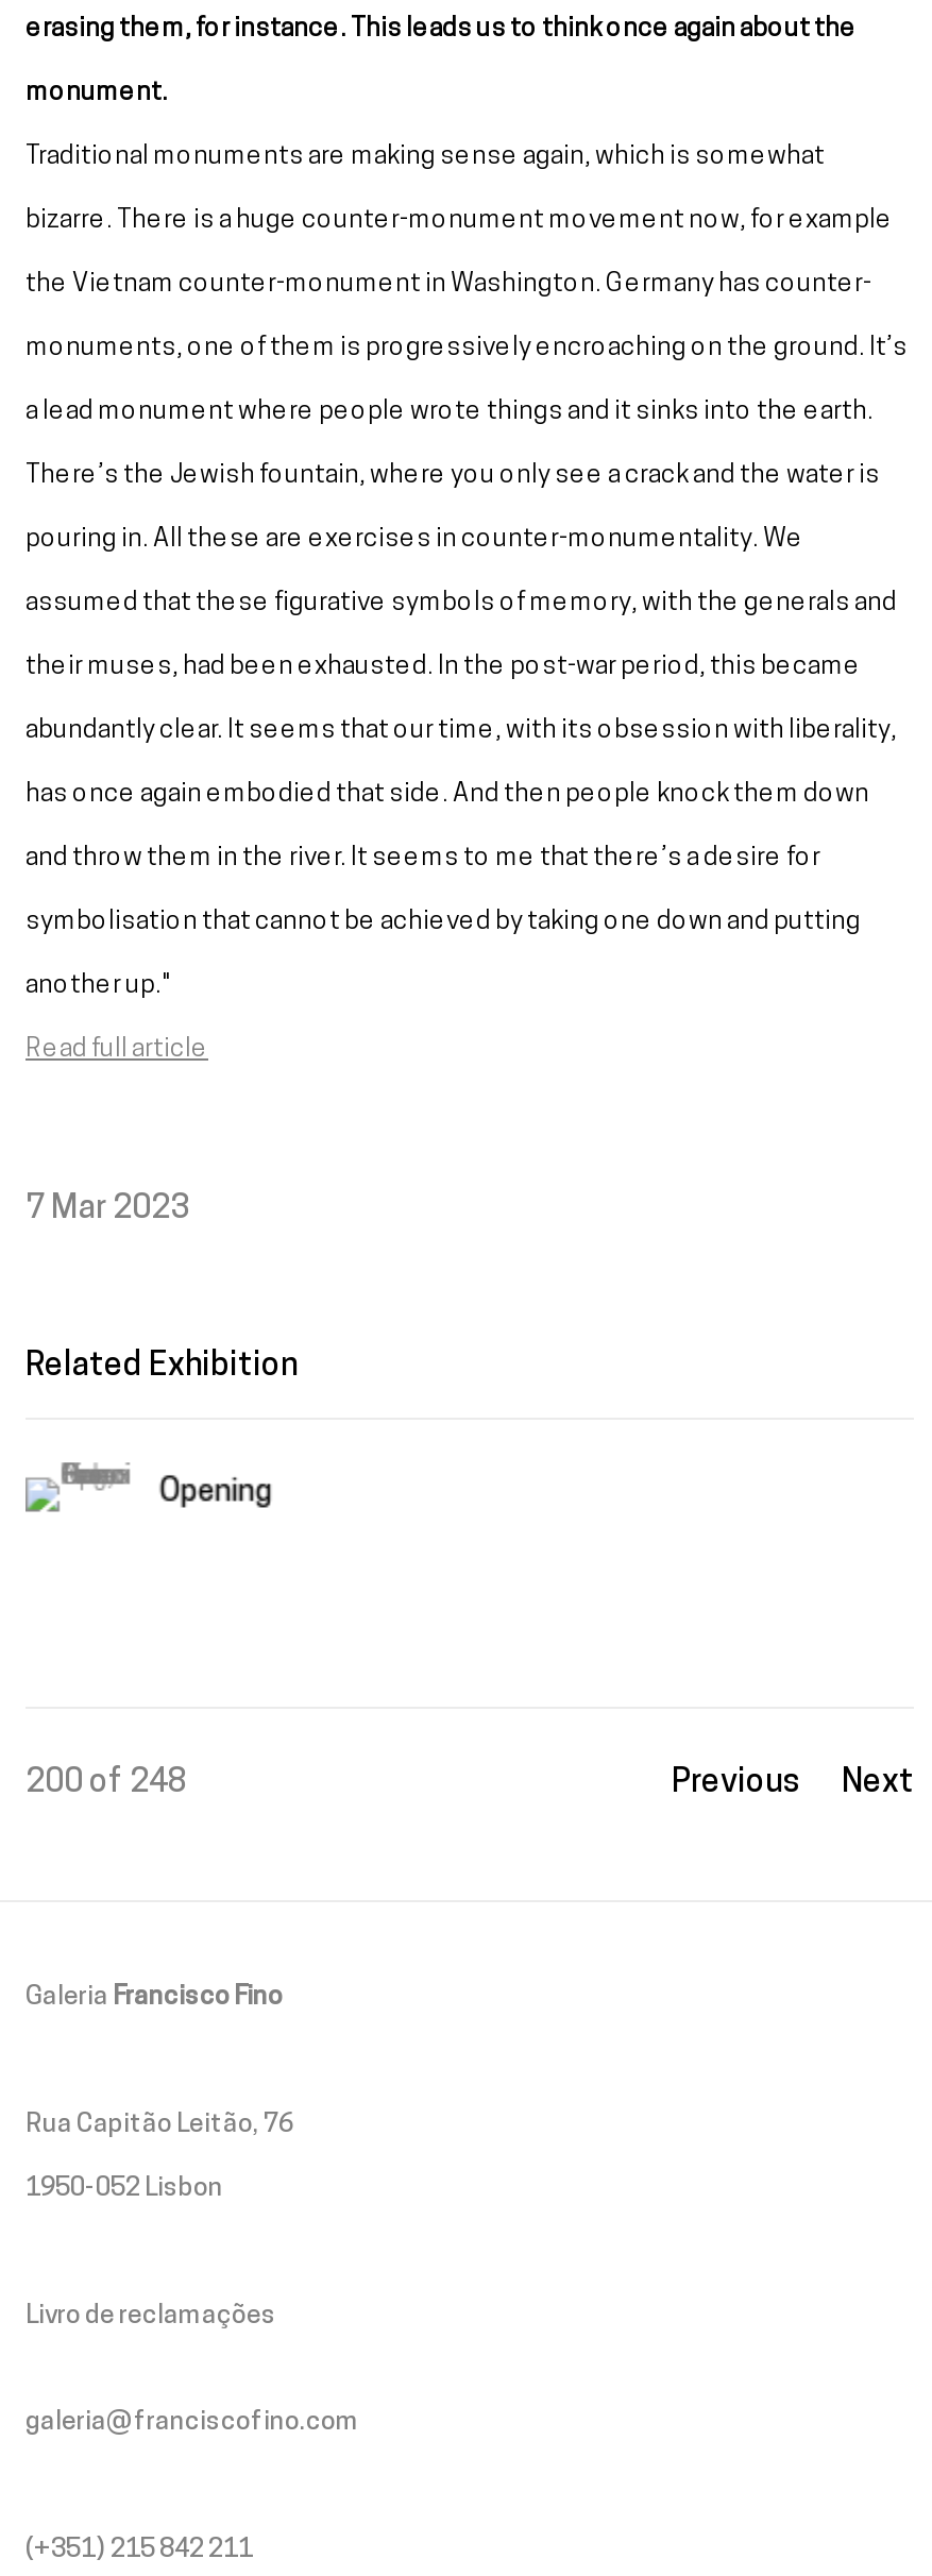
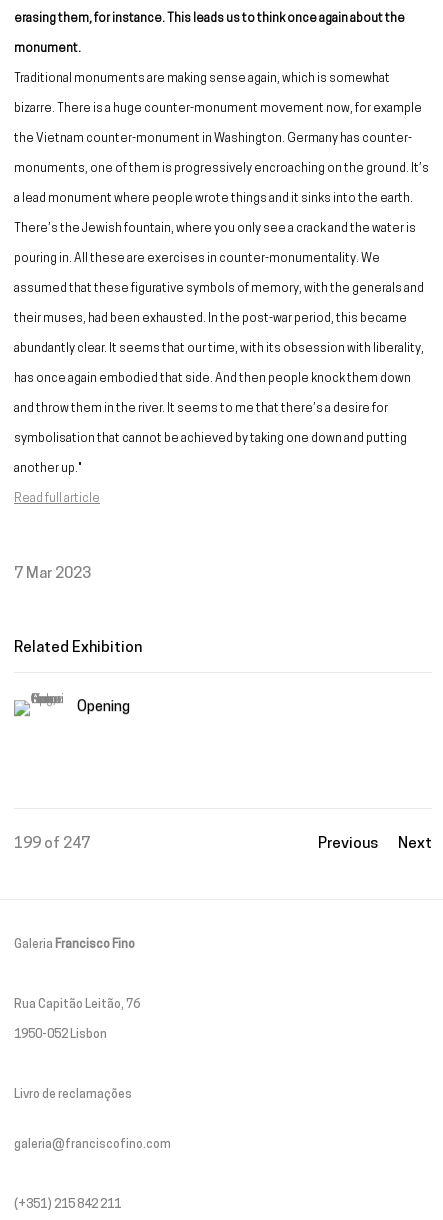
- 200 of 248
+ 199 of 247
